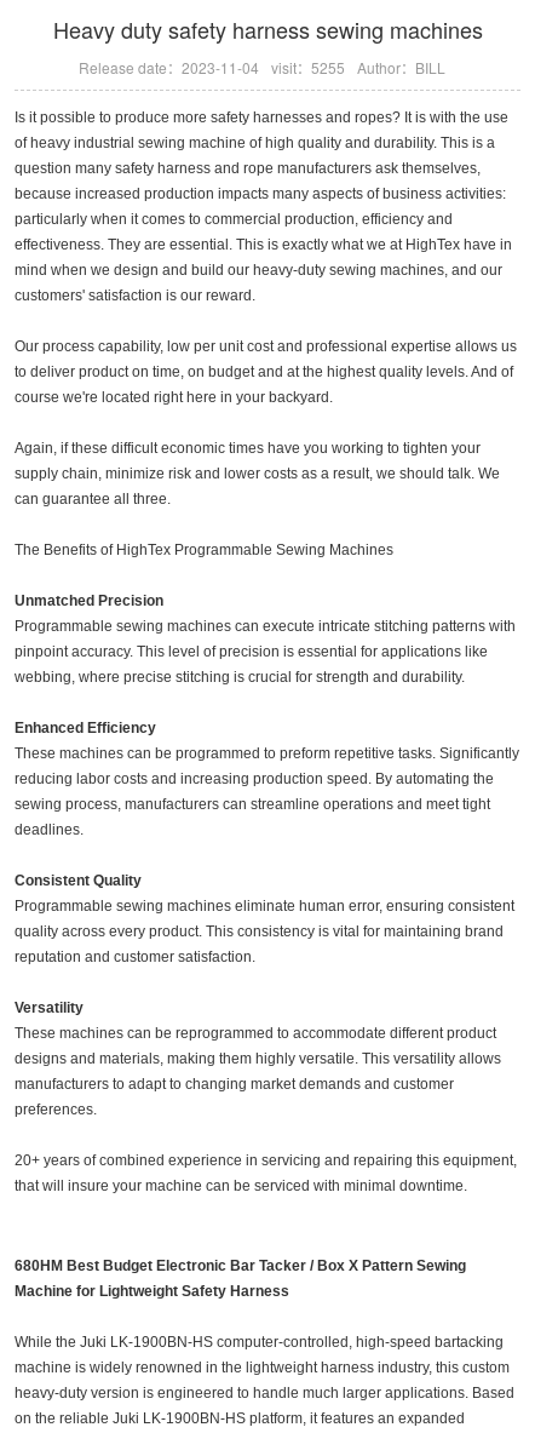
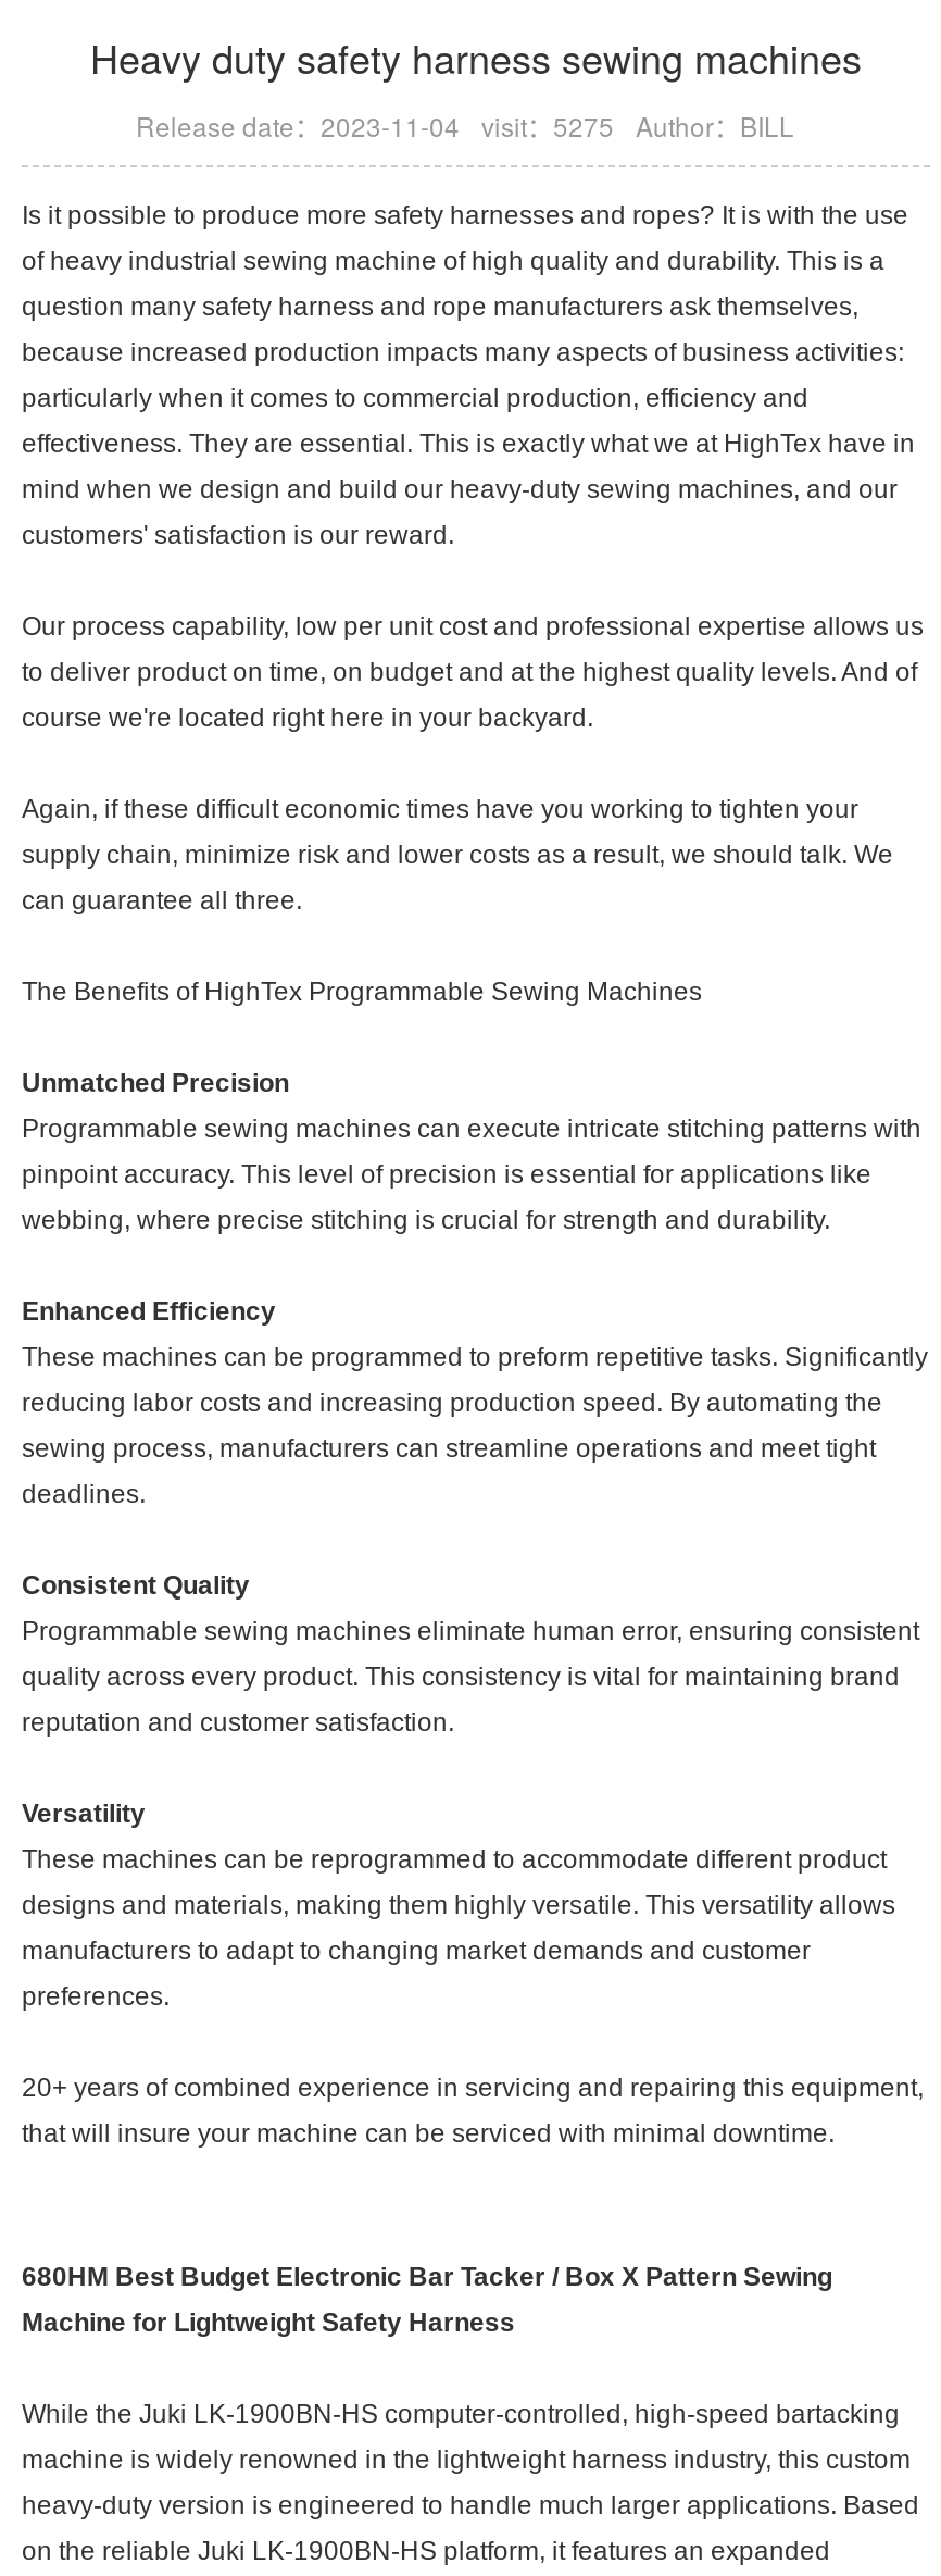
- Release date：2023-11-04 visit：5255 Author：BILL
+ Release date：2023-11-04 visit：5275 Author：BILL
